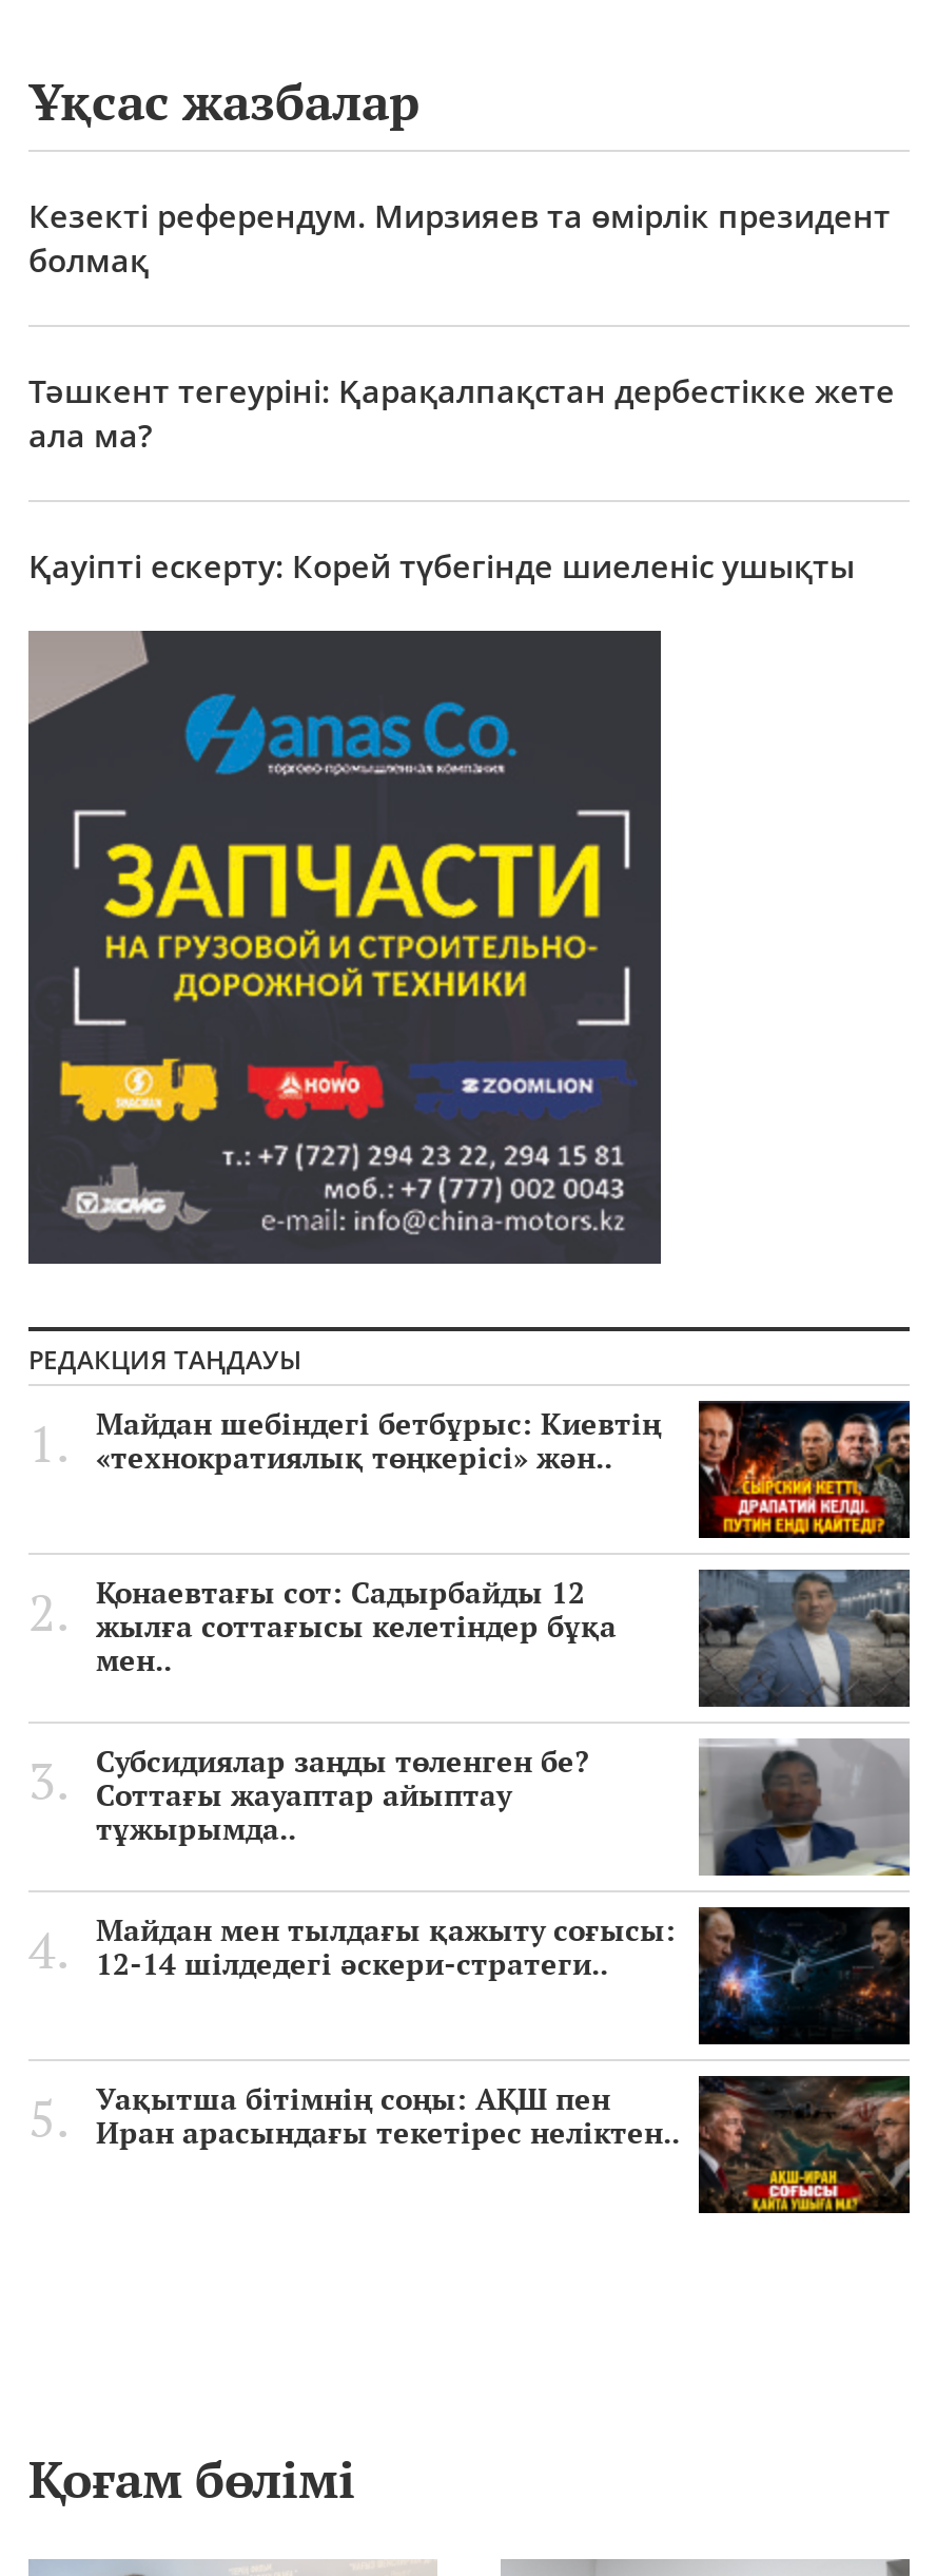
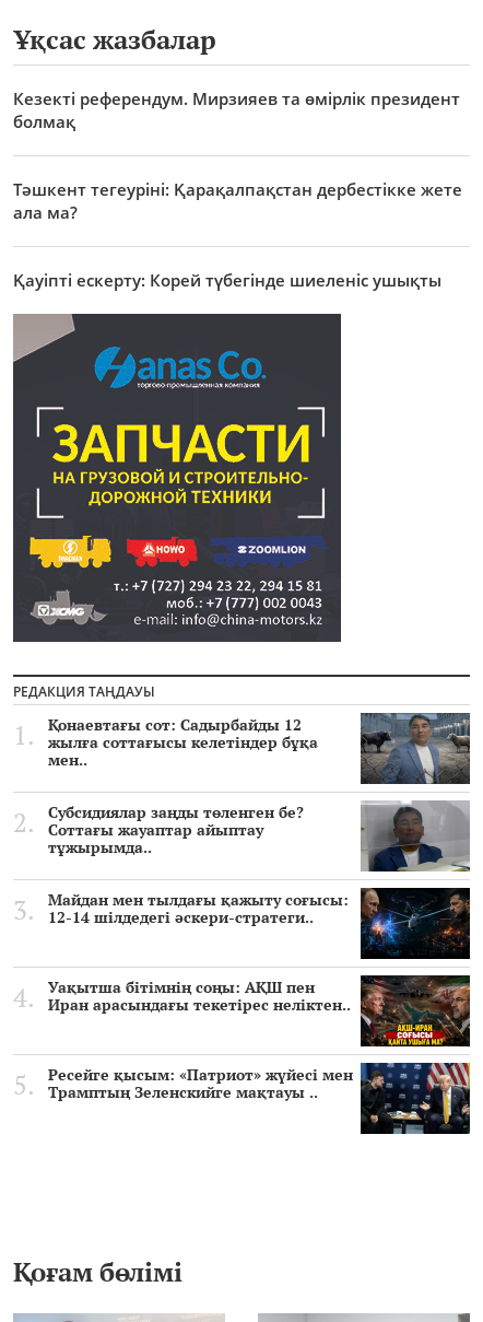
- [image]
- Майдан шебіндегі бетбұрыс: Киевтің
- «технократиялық төңкерісі» жән..

moved up: [image] | Қонаевтағы сот: Садырбайды 12 | жылға соттағысы келетіндер бұқа | ... | Уақытша бітімнің соңы: АҚШ пен | Иран арасындағы текетірес неліктен..

+ [image]
+ Ресейге қысым: «Патриот» жүйесі мен
+ Трамптың Зеленскийге мақтауы ..
